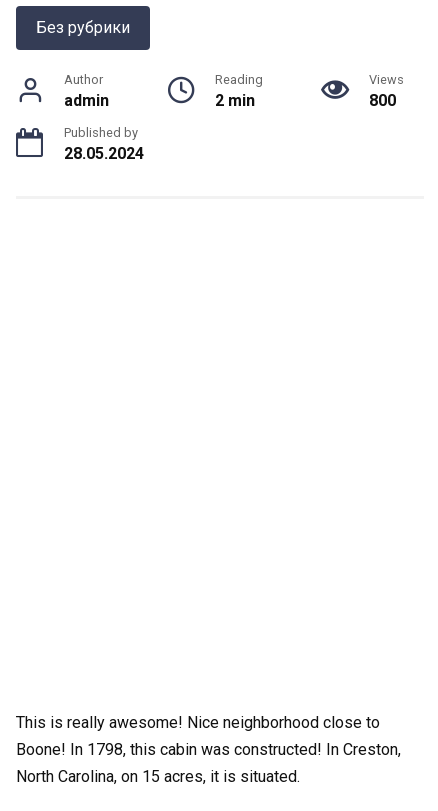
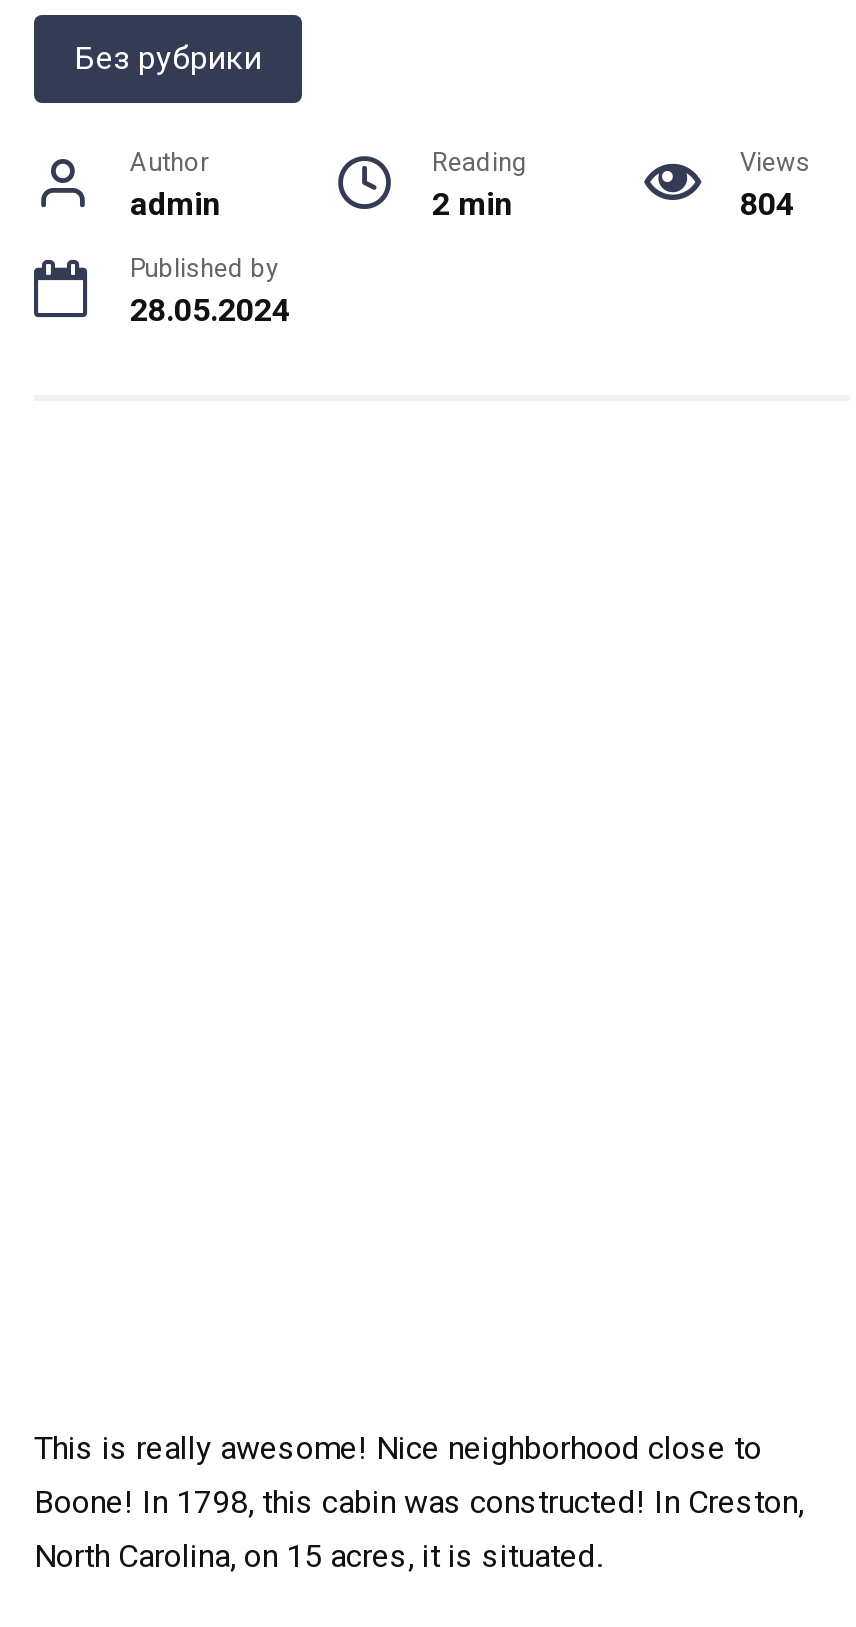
- 800
+ 804
